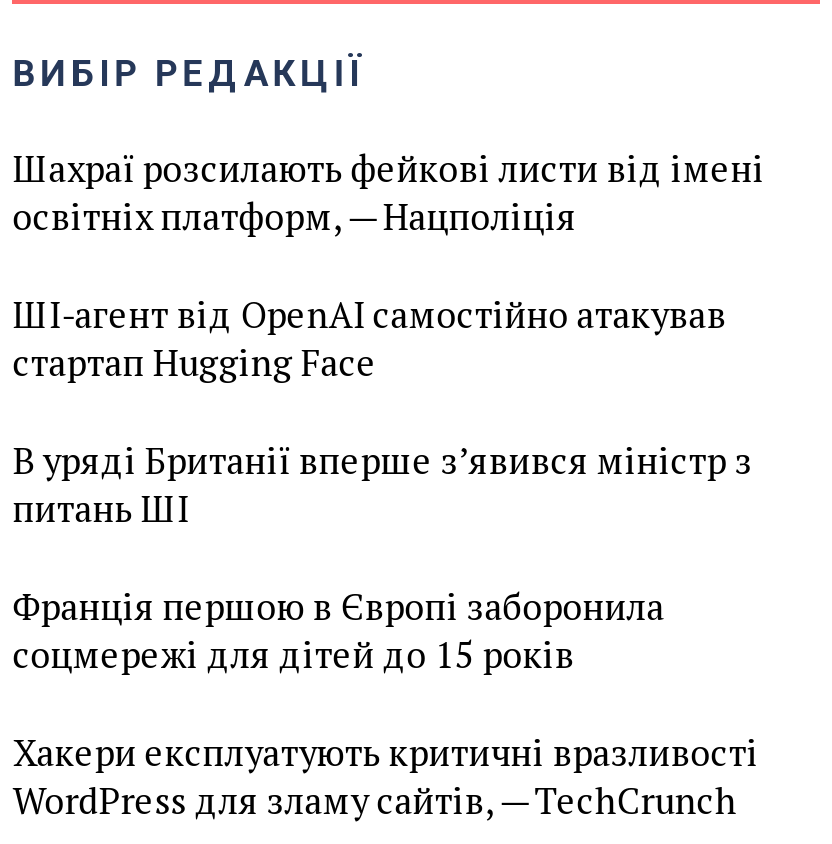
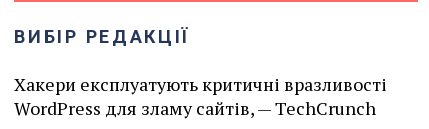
- Шахраї розсилають фейкові листи від імені
- освітніх платформ, — Нацполіція
- ШІ-агент від OpenAI самостійно атакував
- стартап Hugging Face
- В уряді Британії вперше зʼявився міністр з
- питань ШІ
- Франція першою в Європі заборонила
- соцмережі для дітей до 15 років
